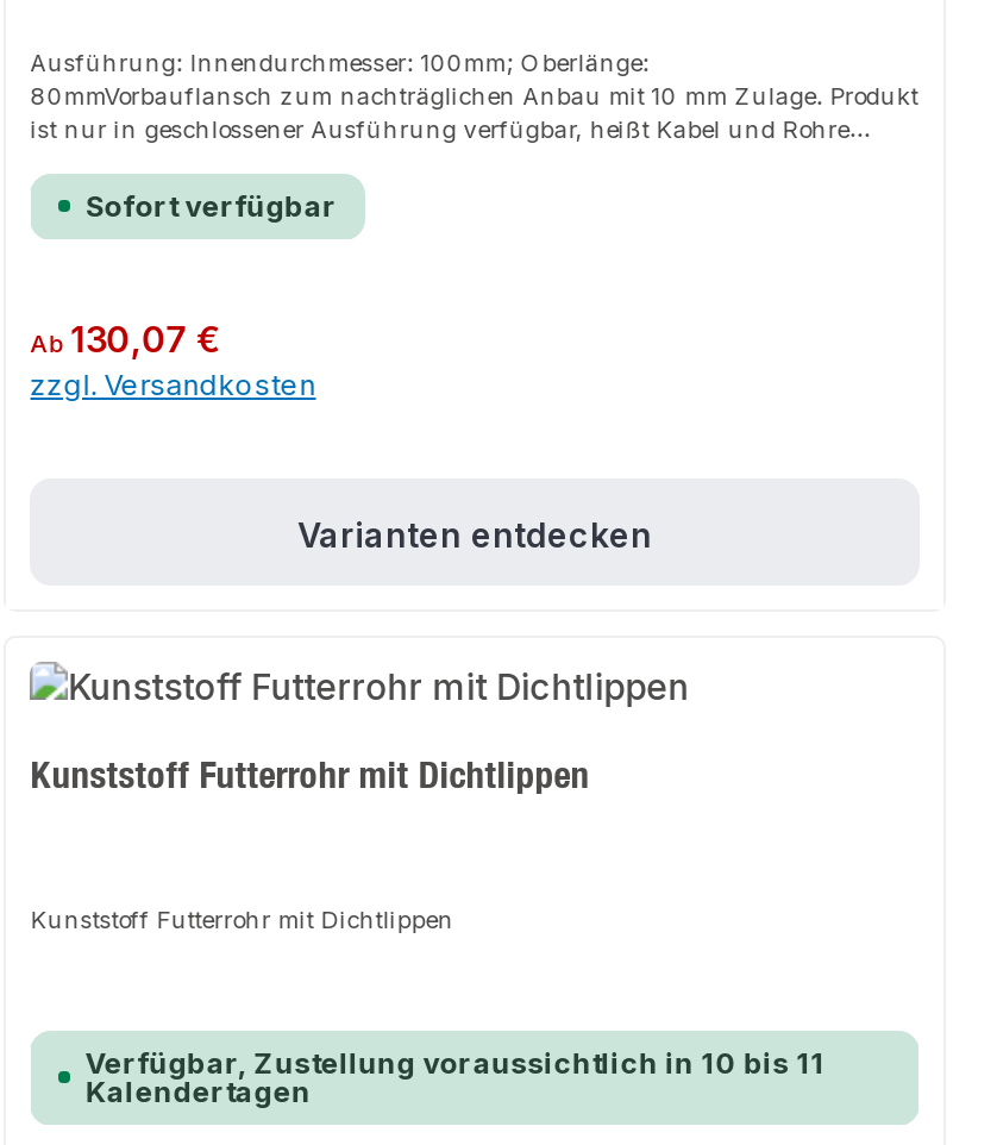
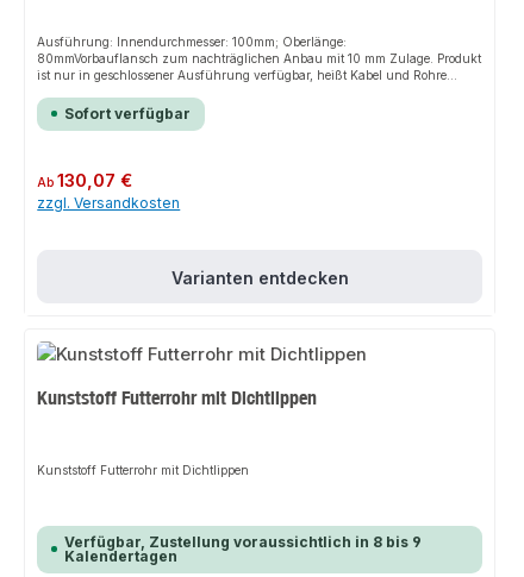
- Verfügbar, Zustellung voraussichtlich in 10 bis 11
+ Verfügbar, Zustellung voraussichtlich in 8 bis 9
